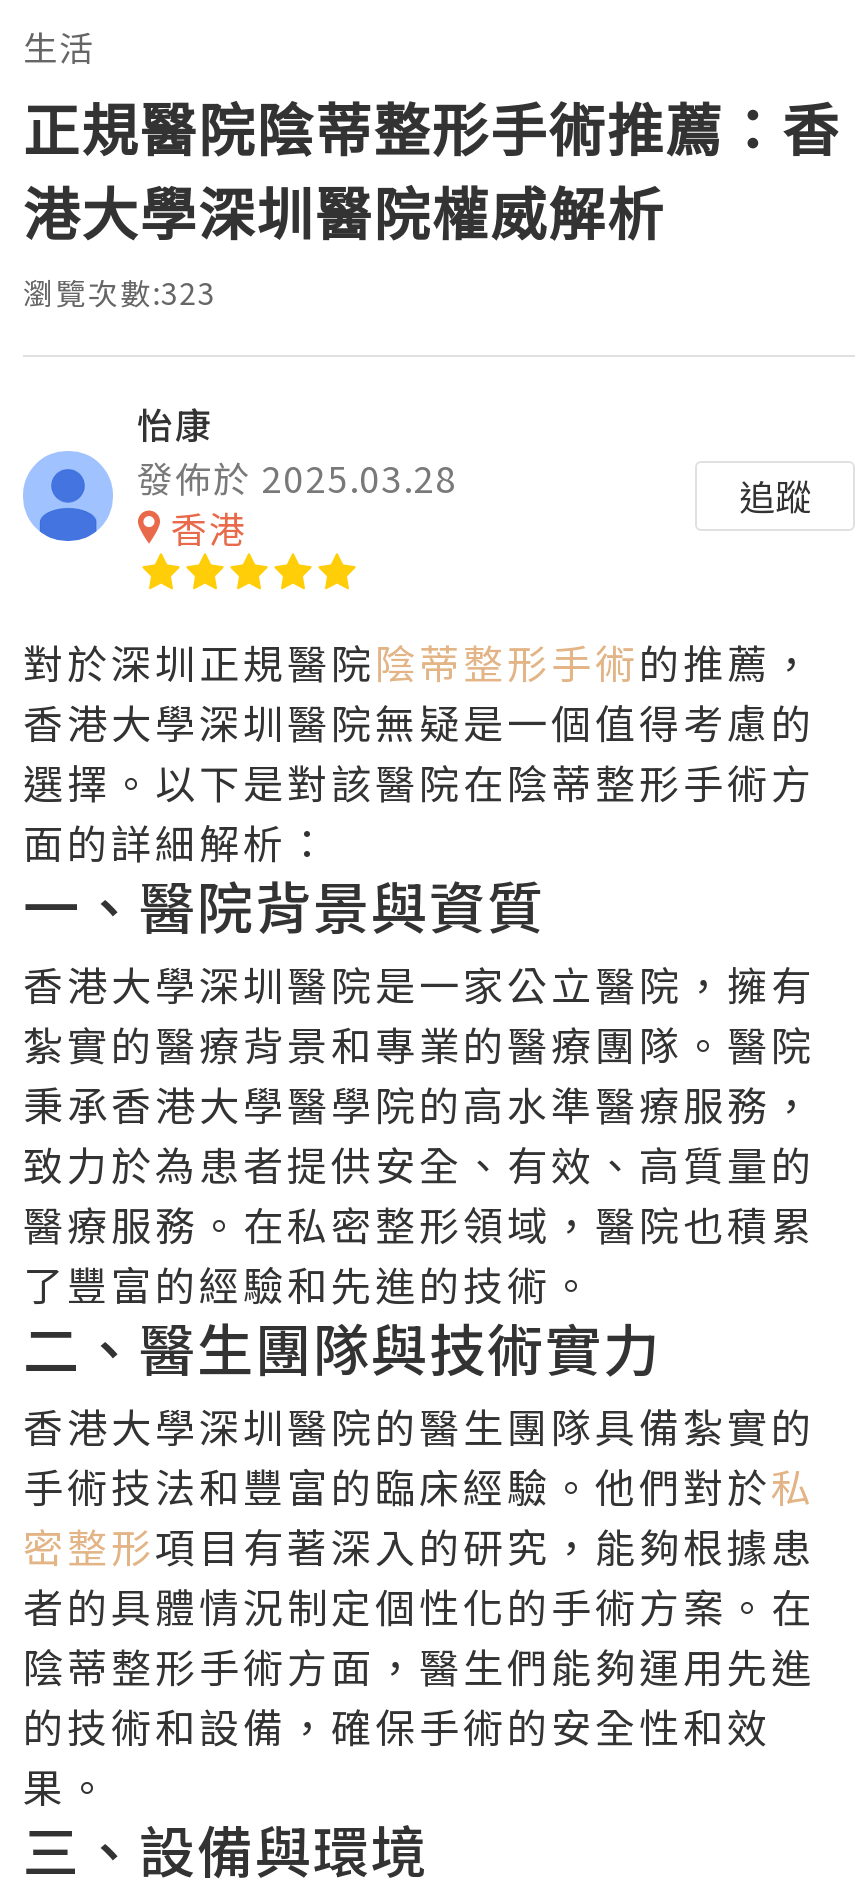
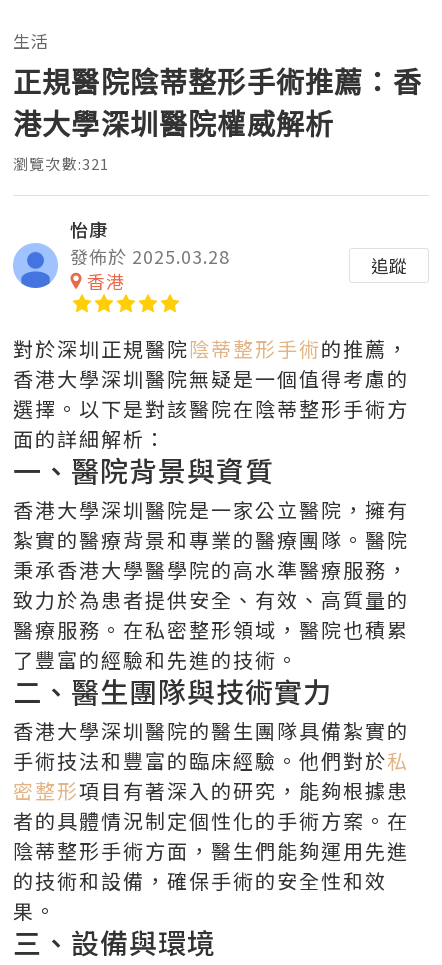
- 瀏覽次數:323
+ 瀏覽次數:321
